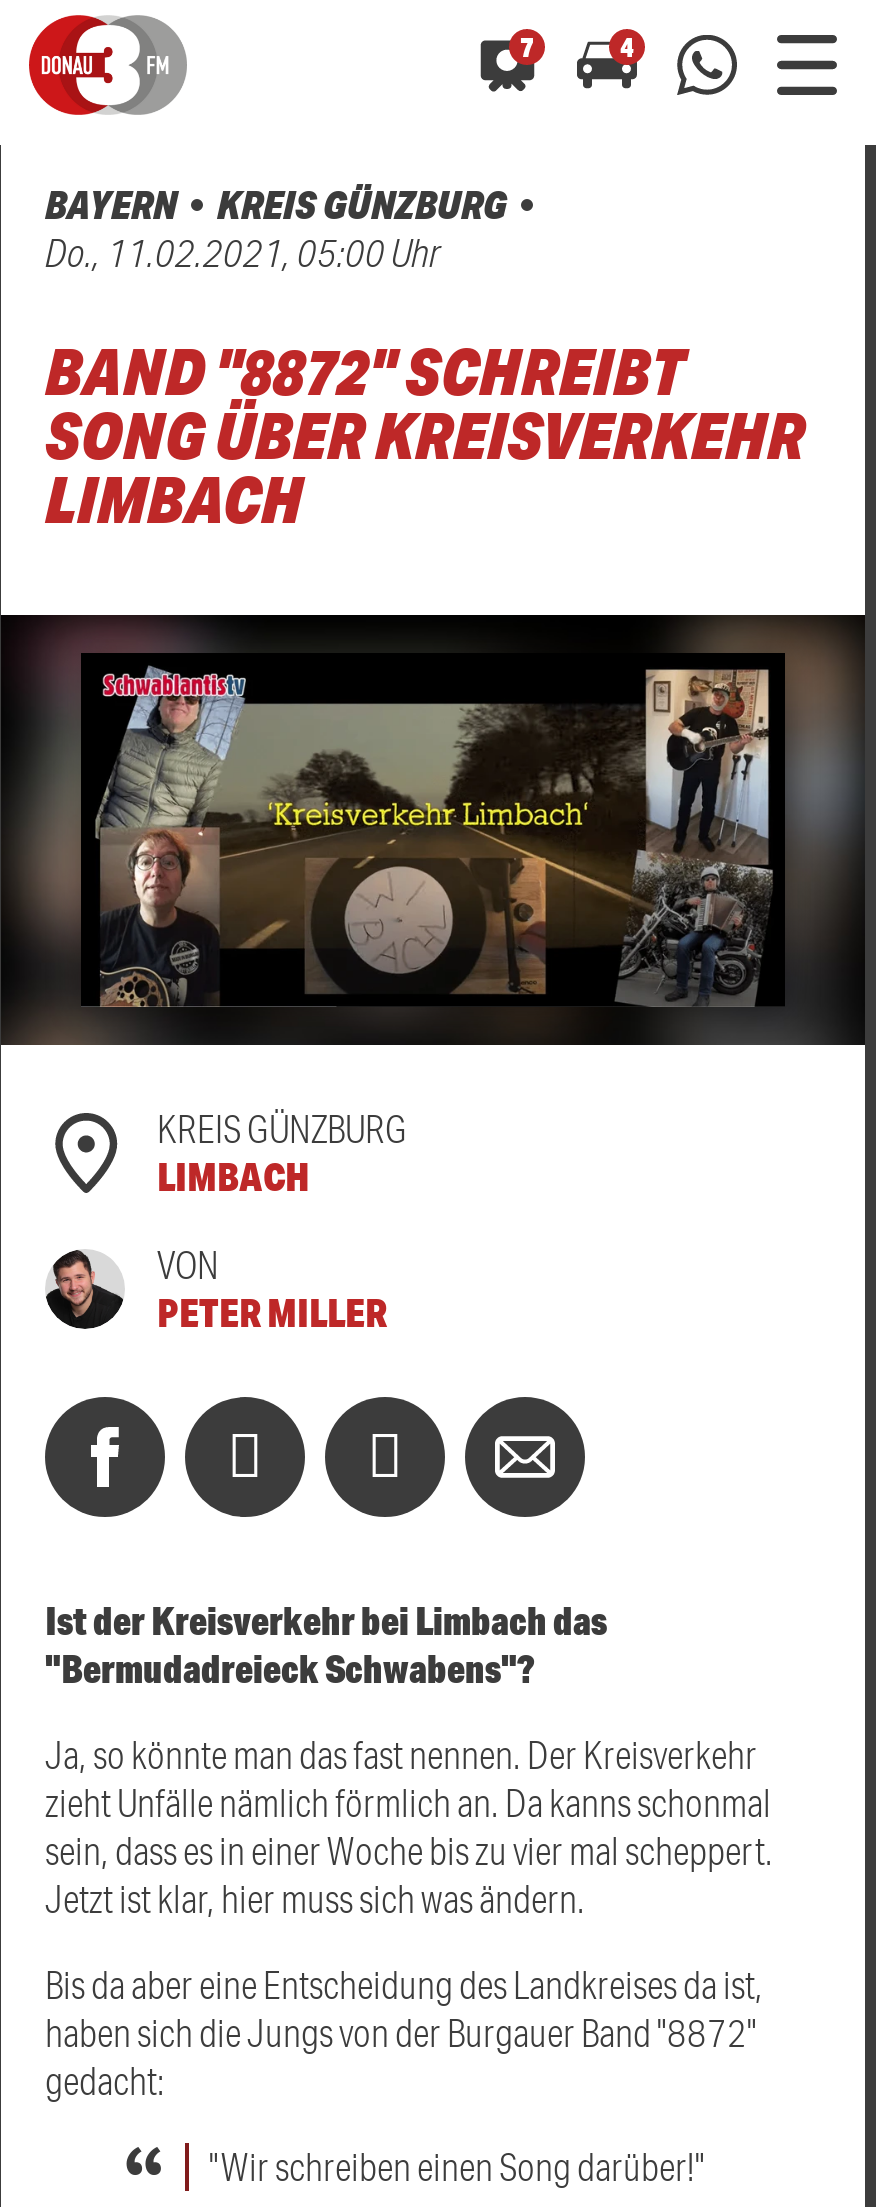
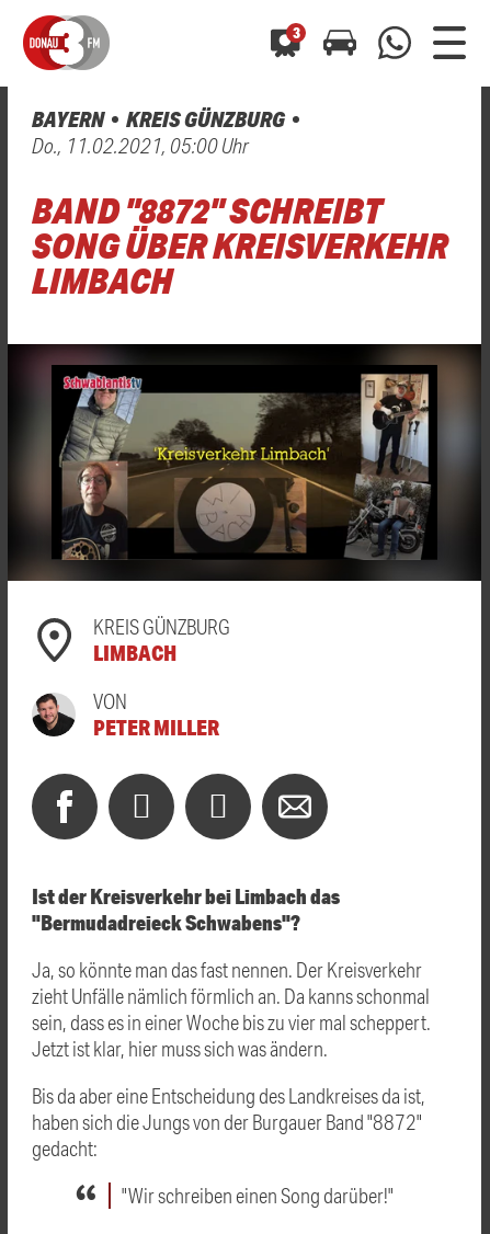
- 7
- 4
+ 3
